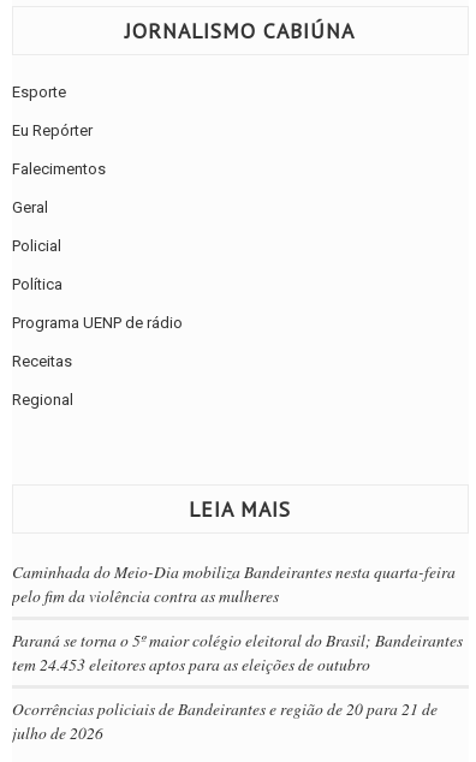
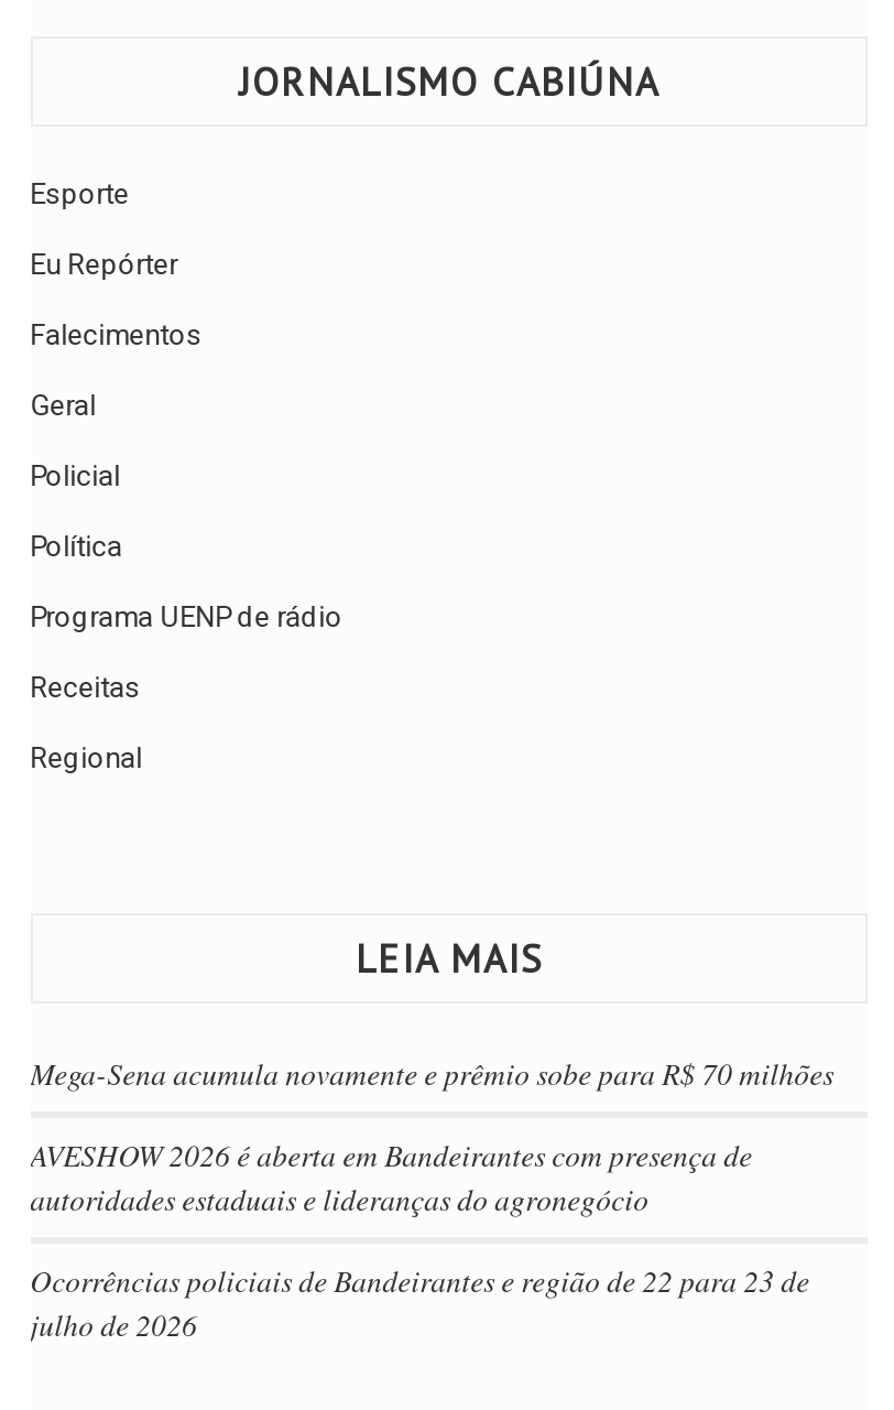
- Caminhada do Meio-Dia mobiliza Bandeirantes nesta quarta-feira
- pelo fim da violência contra as mulheres
+ Mega-Sena acumula novamente e prêmio sobe para R$ 70 milhões

- Paraná se torna o 5º maior colégio eleitoral do Brasil; Bandeirantes
- tem 24.453 eleitores aptos para as eleições de outubro
+ AVESHOW 2026 é aberta em Bandeirantes com presença de
+ autoridades estaduais e lideranças do agronegócio

- Ocorrências policiais de Bandeirantes e região de 20 para 21 de
+ Ocorrências policiais de Bandeirantes e região de 22 para 23 de
